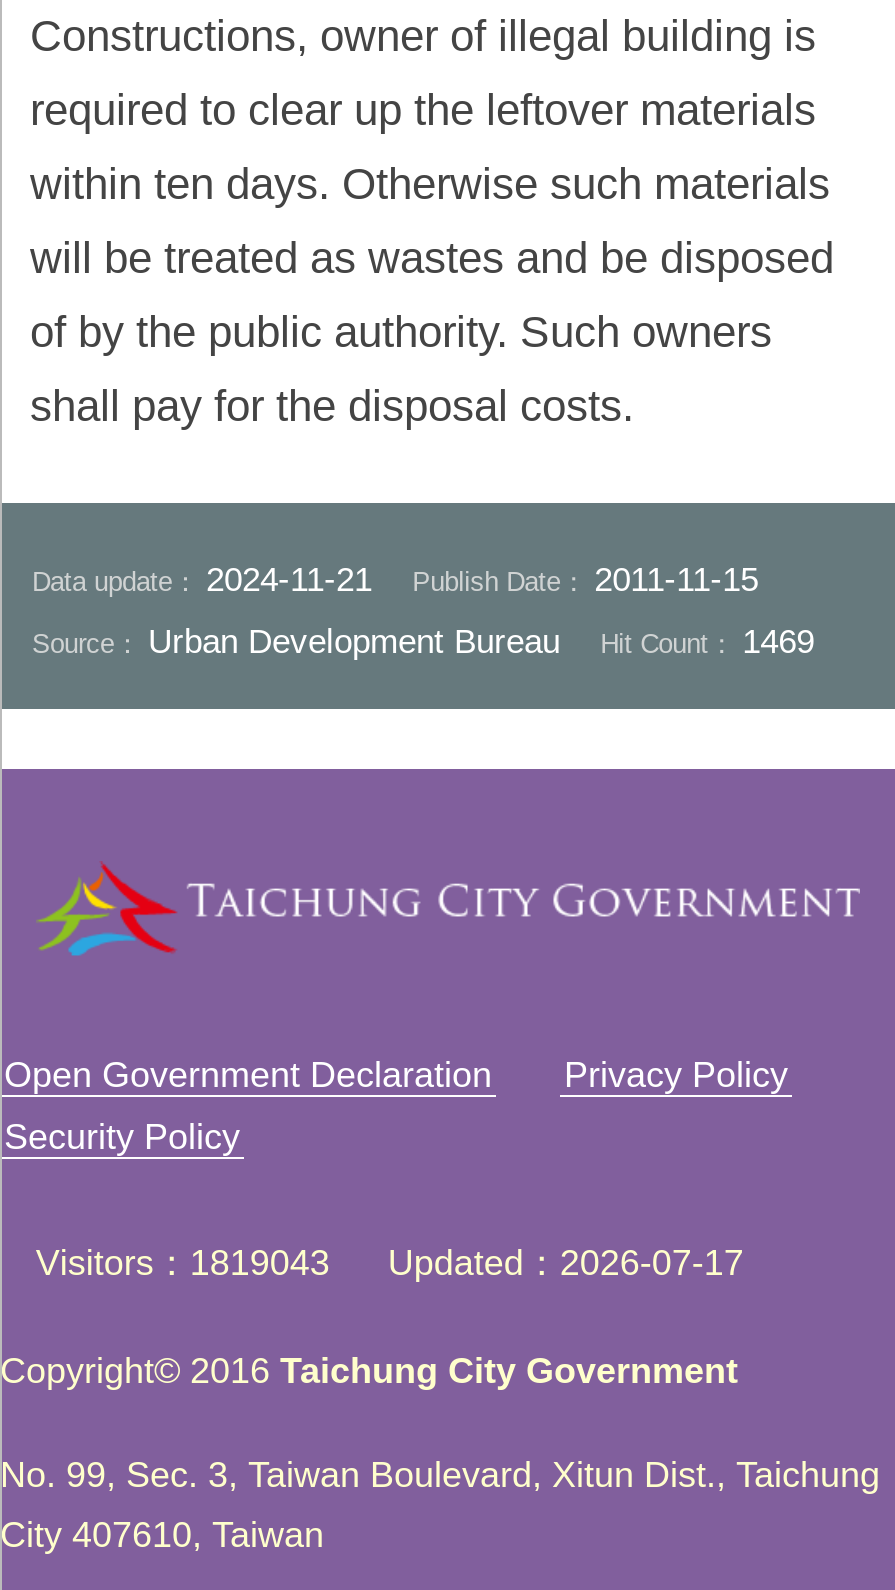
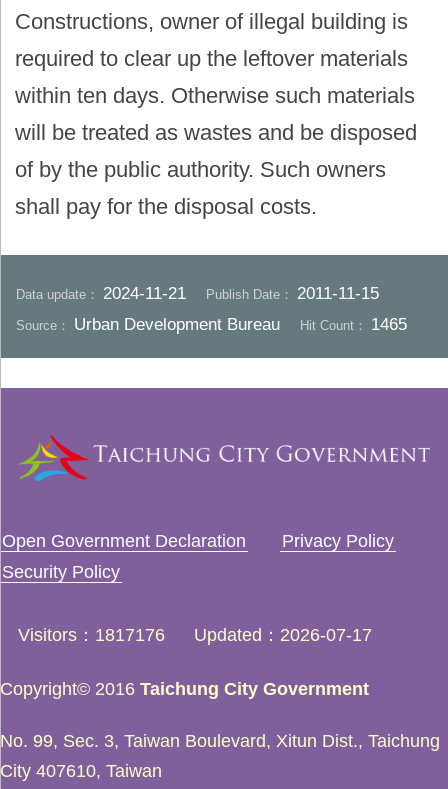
- Source：Urban Development Bureau Hit Count：1469
+ Source：Urban Development Bureau Hit Count：1465

- Visitors 1819043 Updated 2026-07-17
+ Visitors 1817176 Updated 2026-07-17
